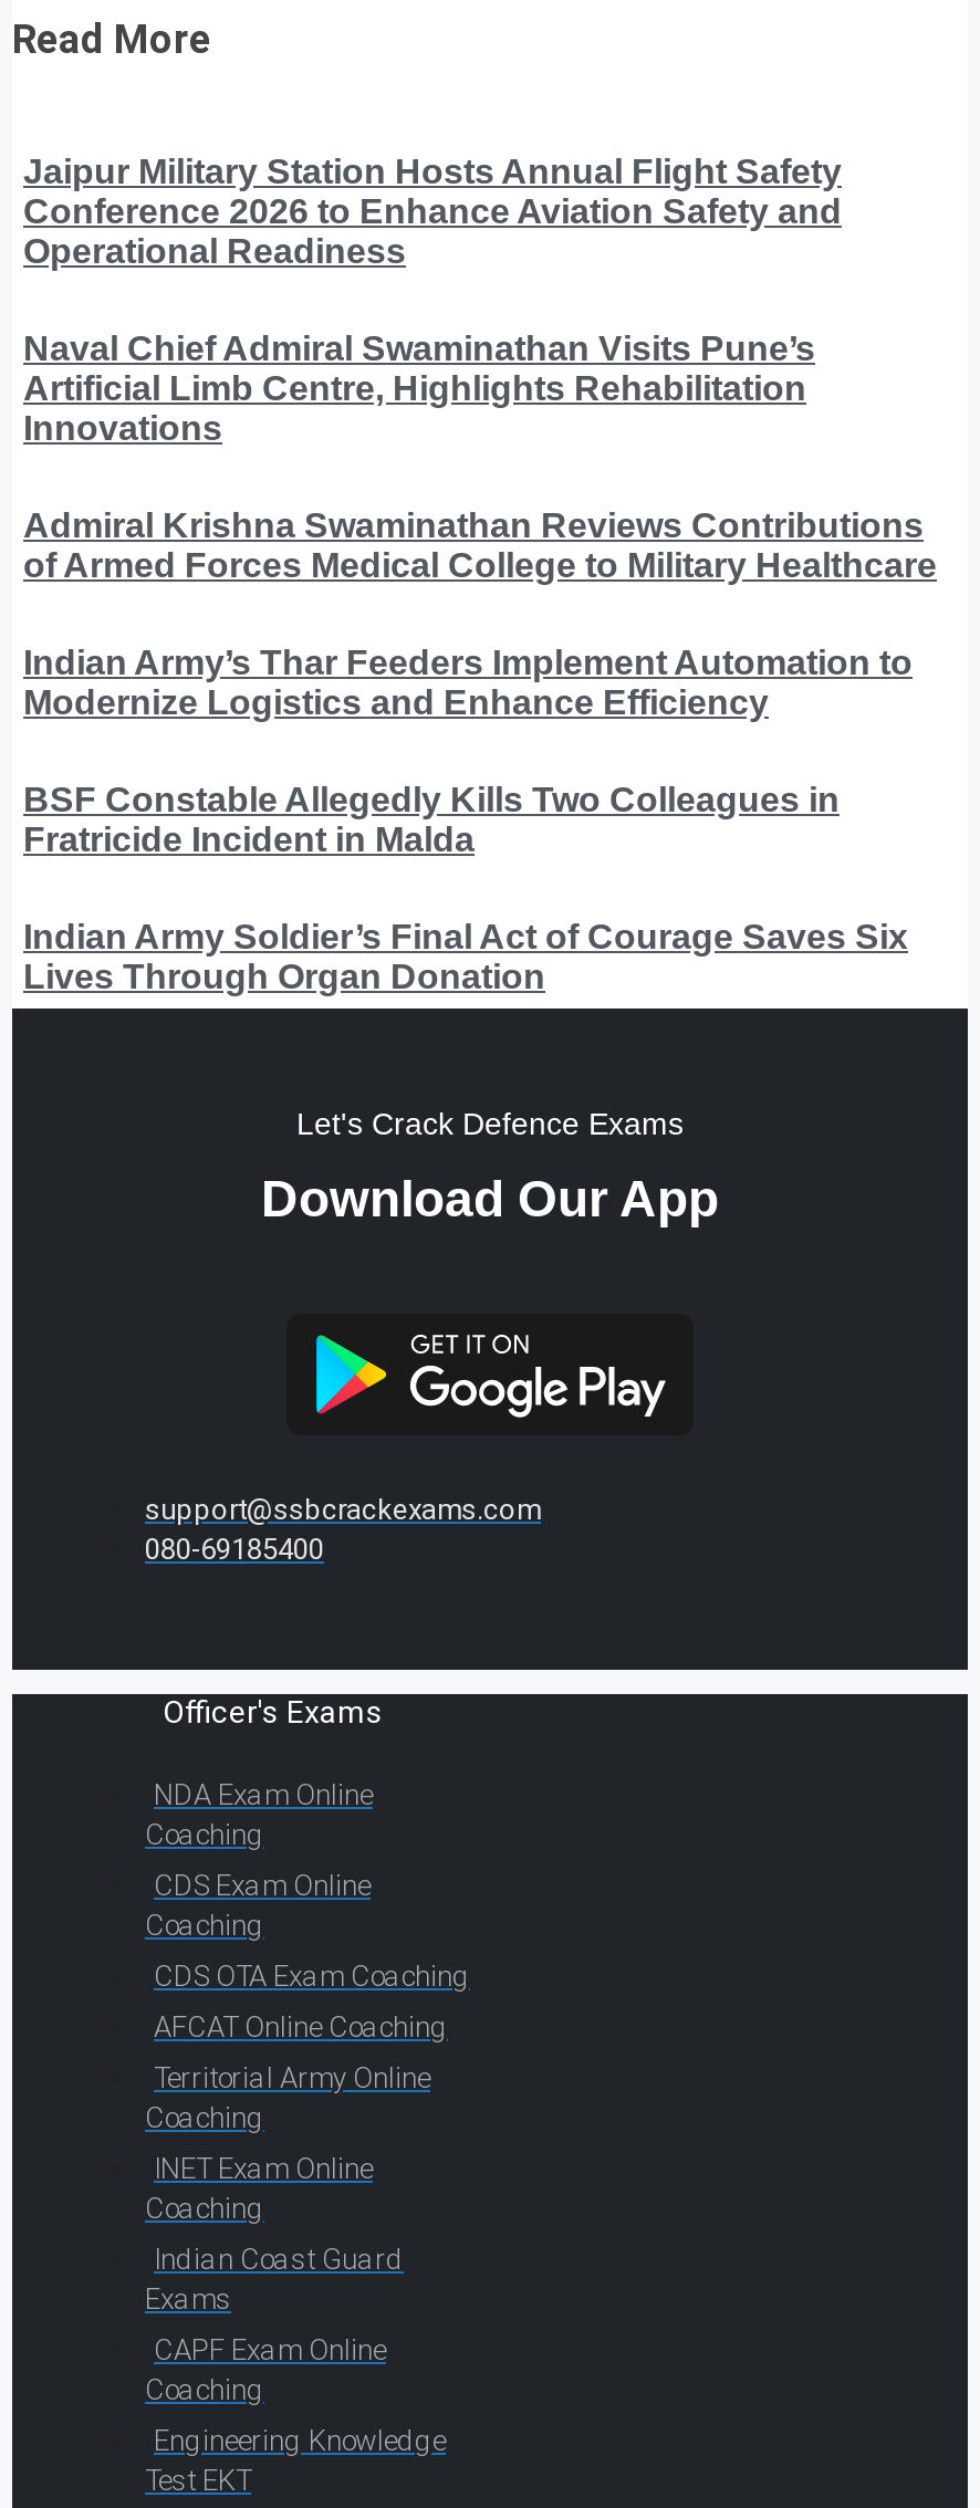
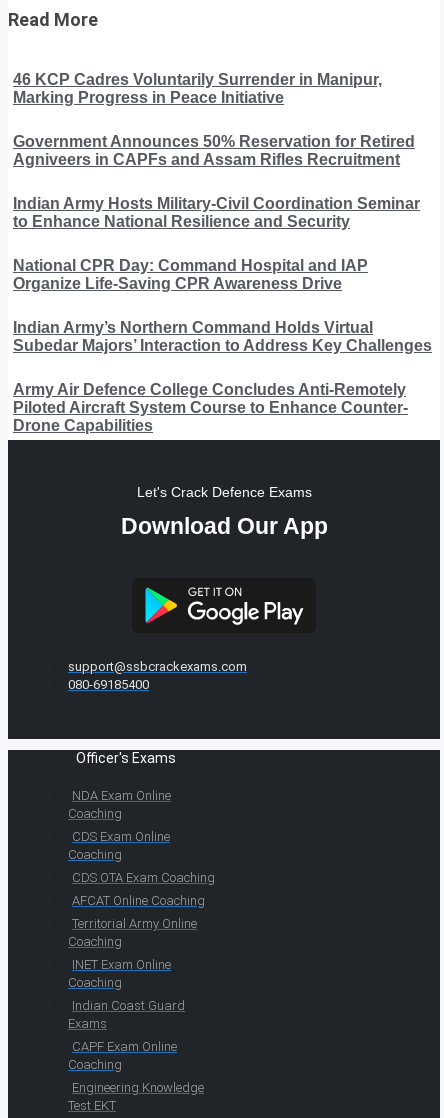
- Jaipur Military Station Hosts Annual Flight Safety
- Conference 2026 to Enhance Aviation Safety and
- Operational Readiness
+ 46 KCP Cadres Voluntarily Surrender in Manipur,
+ Marking Progress in Peace Initiative

- Naval Chief Admiral Swaminathan Visits Pune’s
- Artificial Limb Centre, Highlights Rehabilitation
- Innovations
+ Government Announces 50% Reservation for Retired
+ Agniveers in CAPFs and Assam Rifles Recruitment

- Admiral Krishna Swaminathan Reviews Contributions
- of Armed Forces Medical College to Military Healthcare
+ Indian Army Hosts Military-Civil Coordination Seminar
+ to Enhance National Resilience and Security

- Indian Army’s Thar Feeders Implement Automation to
- Modernize Logistics and Enhance Efficiency
+ National CPR Day: Command Hospital and IAP
+ Organize Life-Saving CPR Awareness Drive

- BSF Constable Allegedly Kills Two Colleagues in
- Fratricide Incident in Malda
+ Indian Army’s Northern Command Holds Virtual
+ Subedar Majors’ Interaction to Address Key Challenges

- Indian Army Soldier’s Final Act of Courage Saves Six
- Lives Through Organ Donation
+ Army Air Defence College Concludes Anti-Remotely
+ Piloted Aircraft System Course to Enhance Counter-
+ Drone Capabilities
